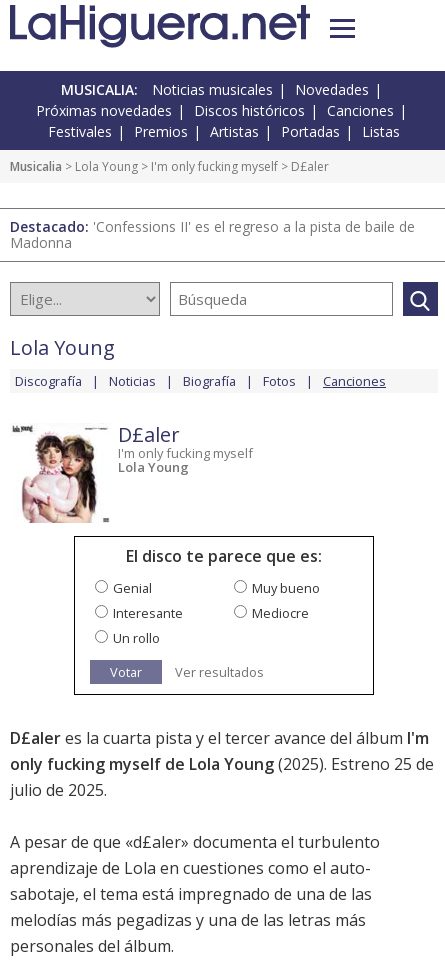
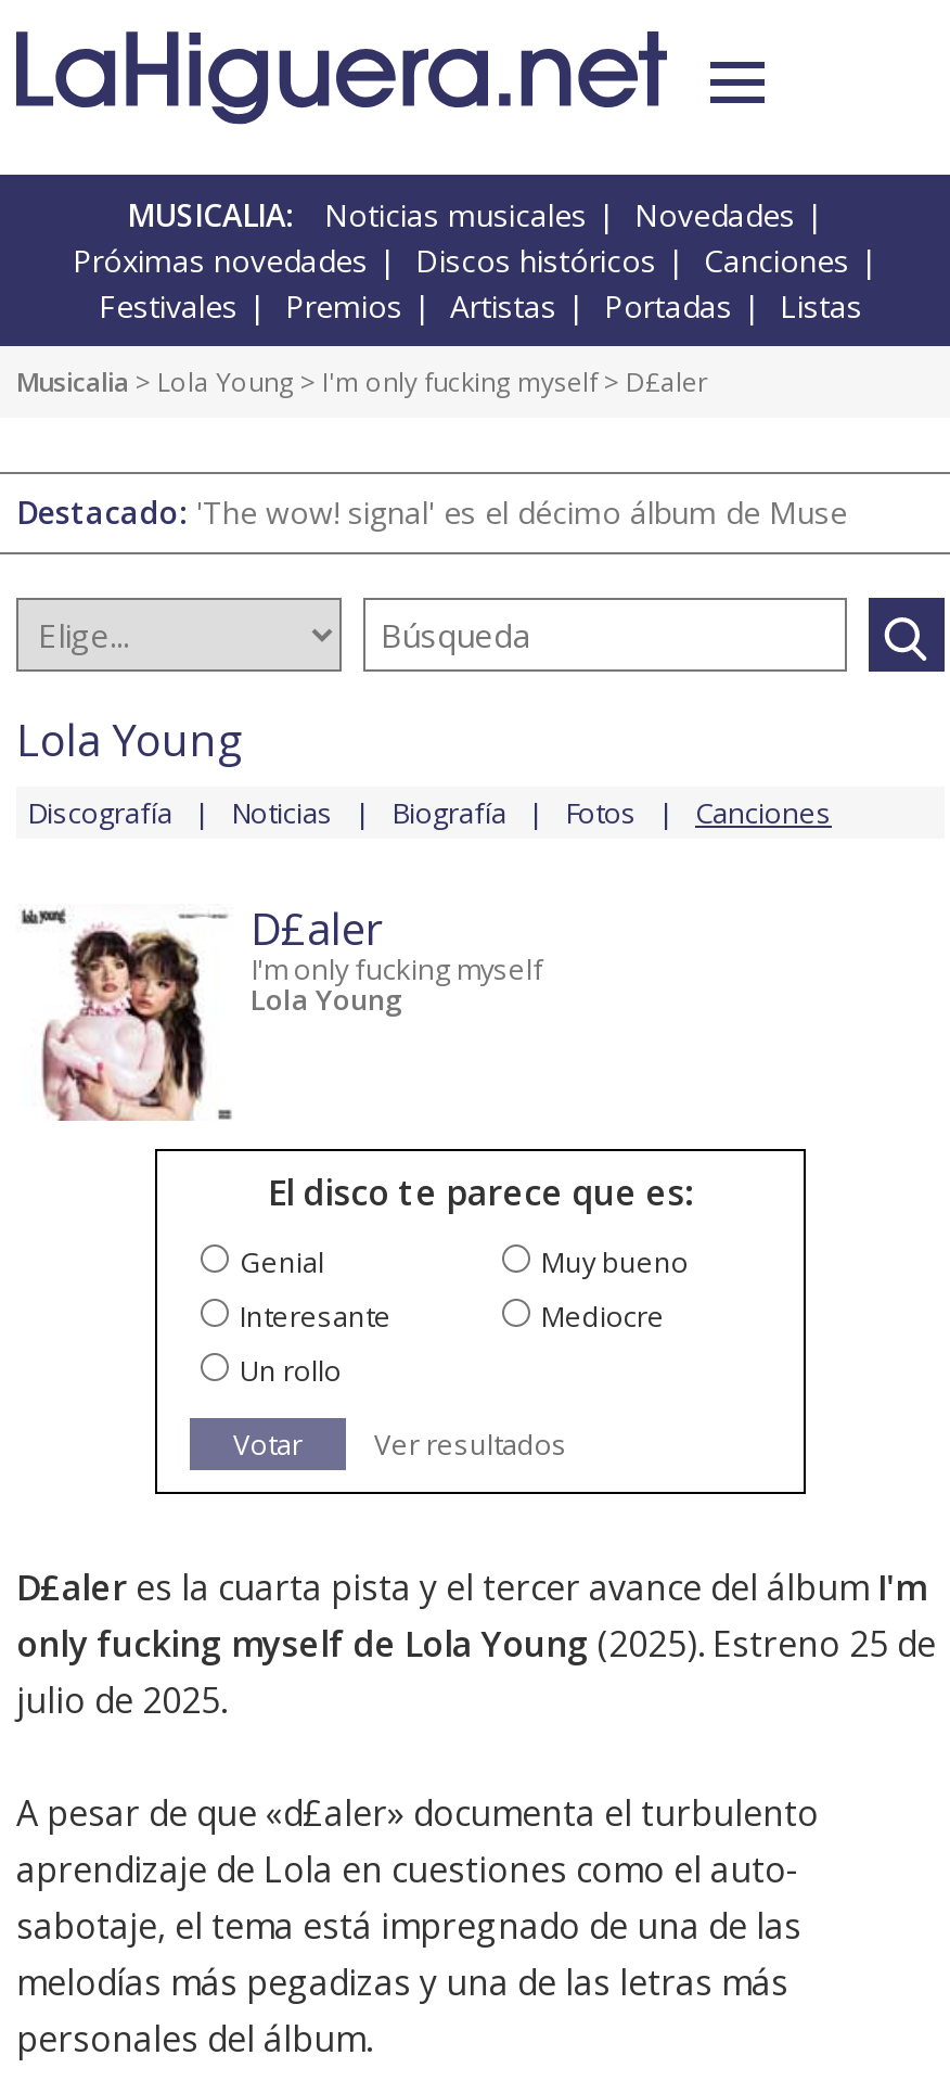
- Destacado: 'Confessions II' es el regreso a la pista de baile de
- Madonna
+ Destacado: 'The wow! signal' es el décimo álbum de Muse
